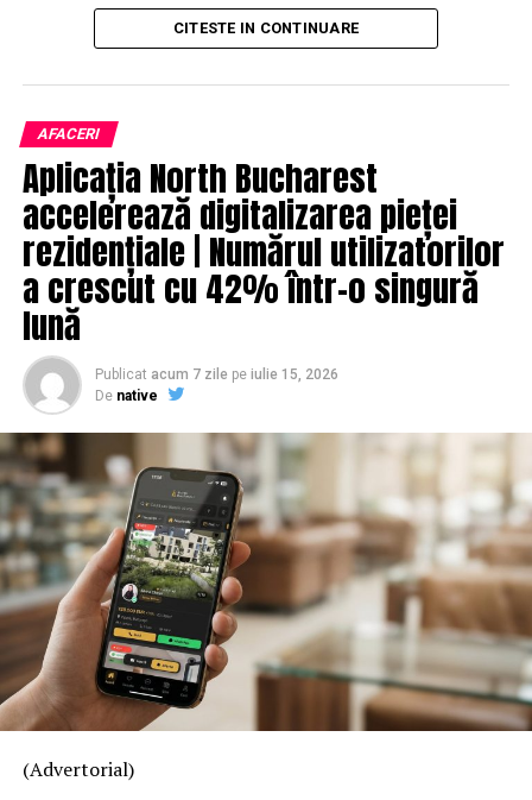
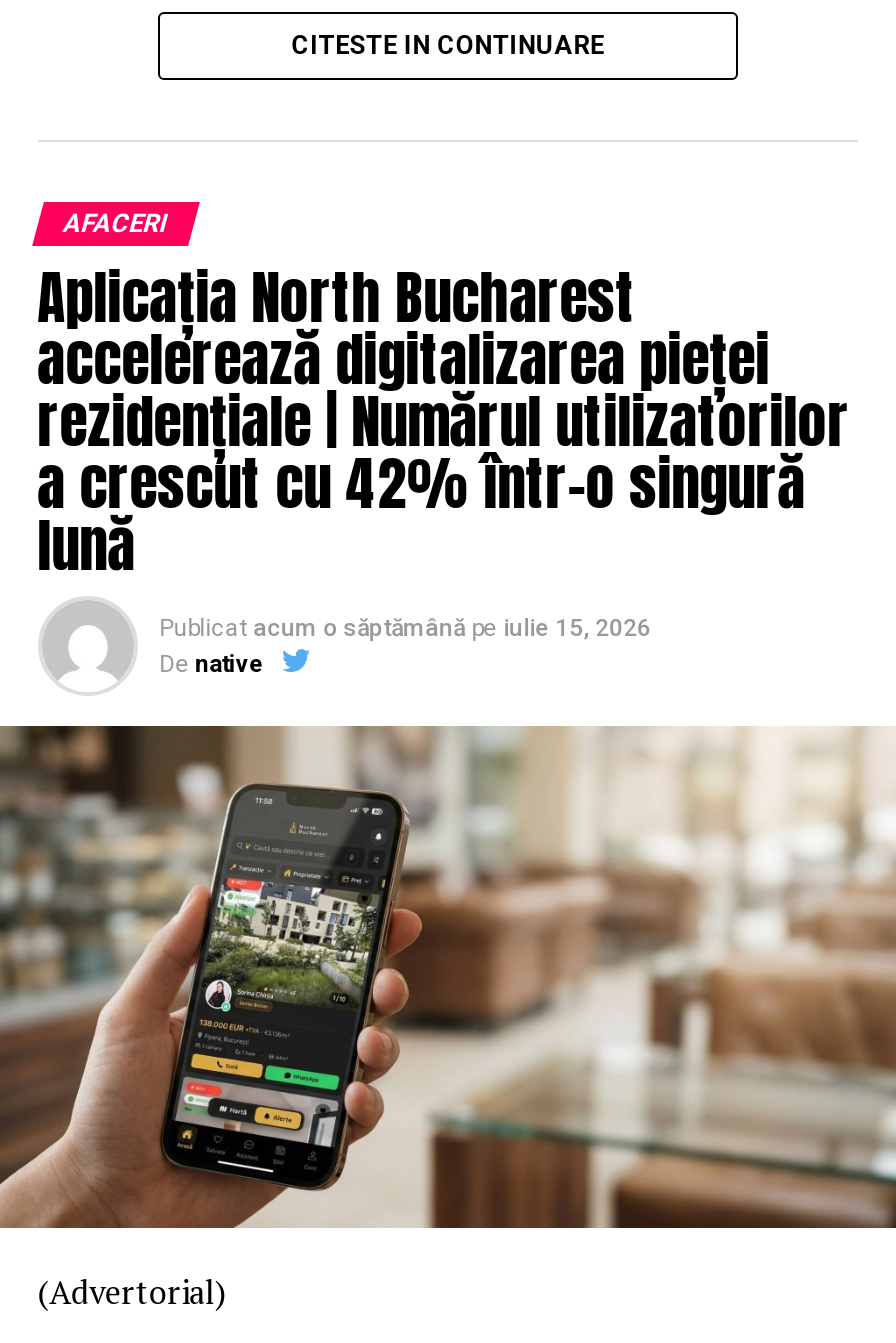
- Publicat acum 7 zile pe iulie 15, 2026
+ Publicat acum o săptămână pe iulie 15, 2026
